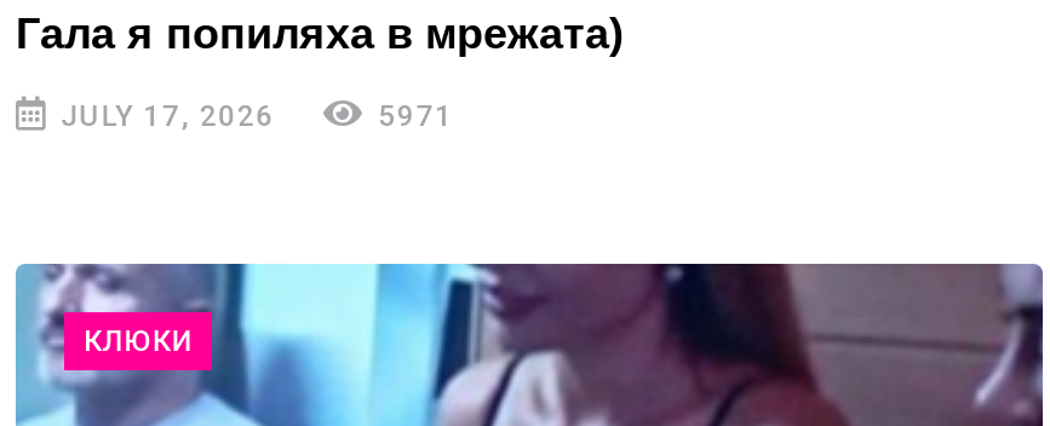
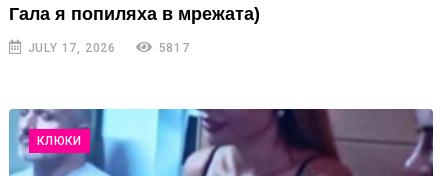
- 5971
+ 5817
